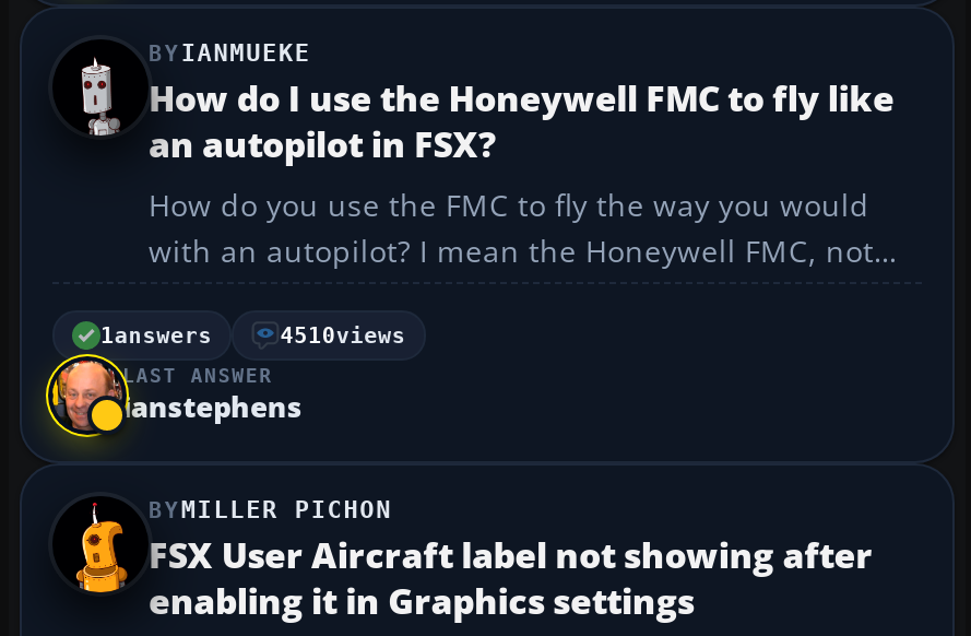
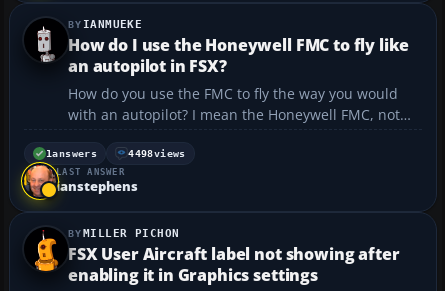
- 4510views
+ 4498views
